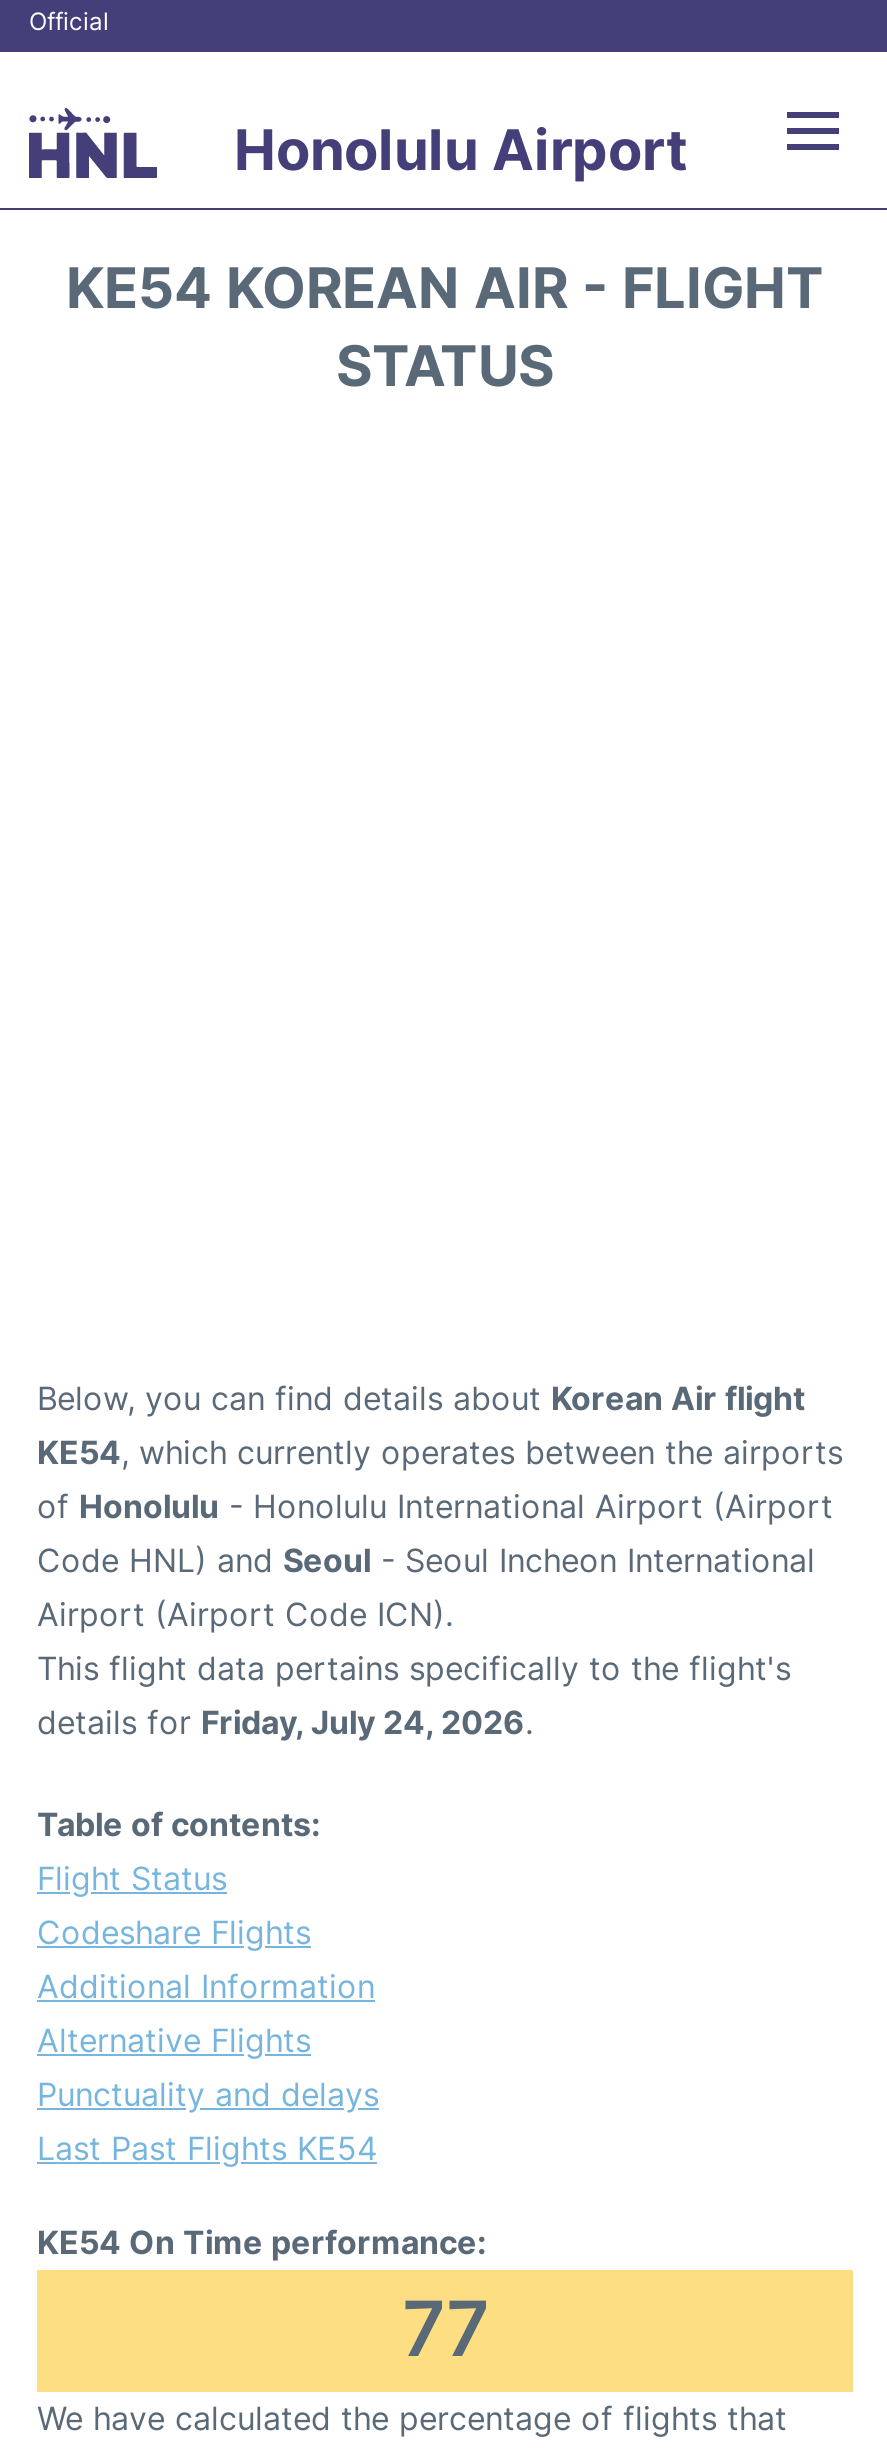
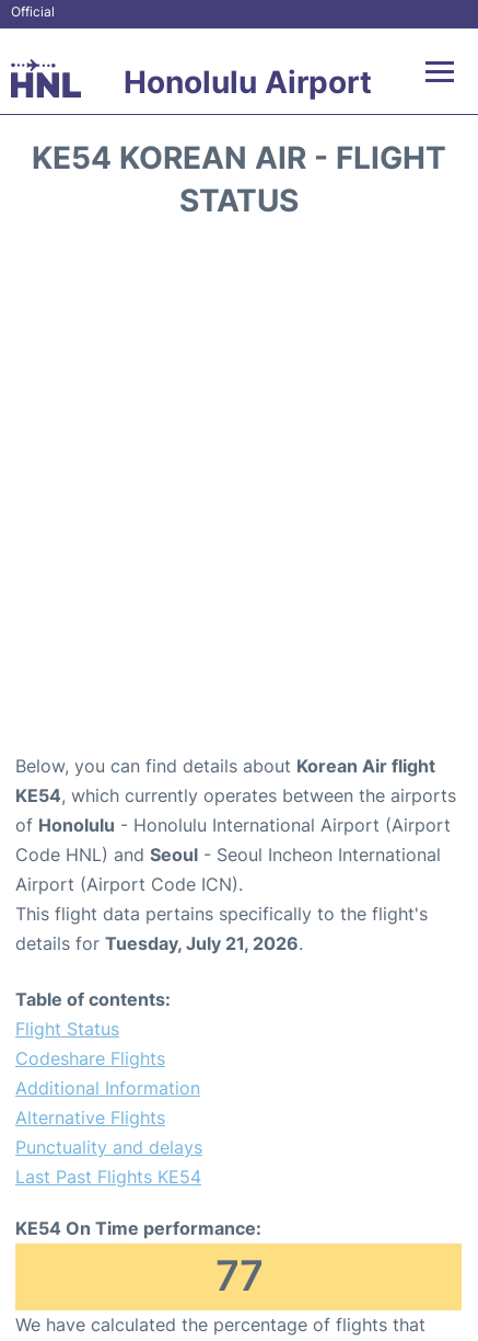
- details for Friday, July 24, 2026.
+ details for Tuesday, July 21, 2026.
